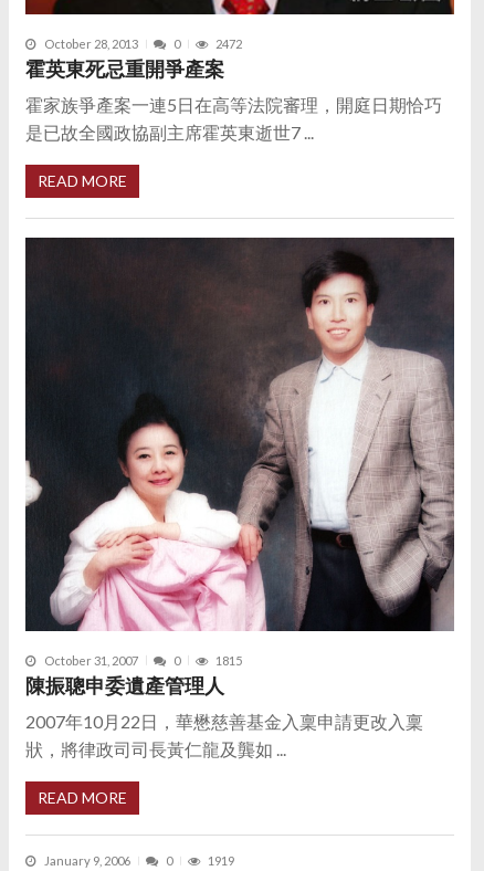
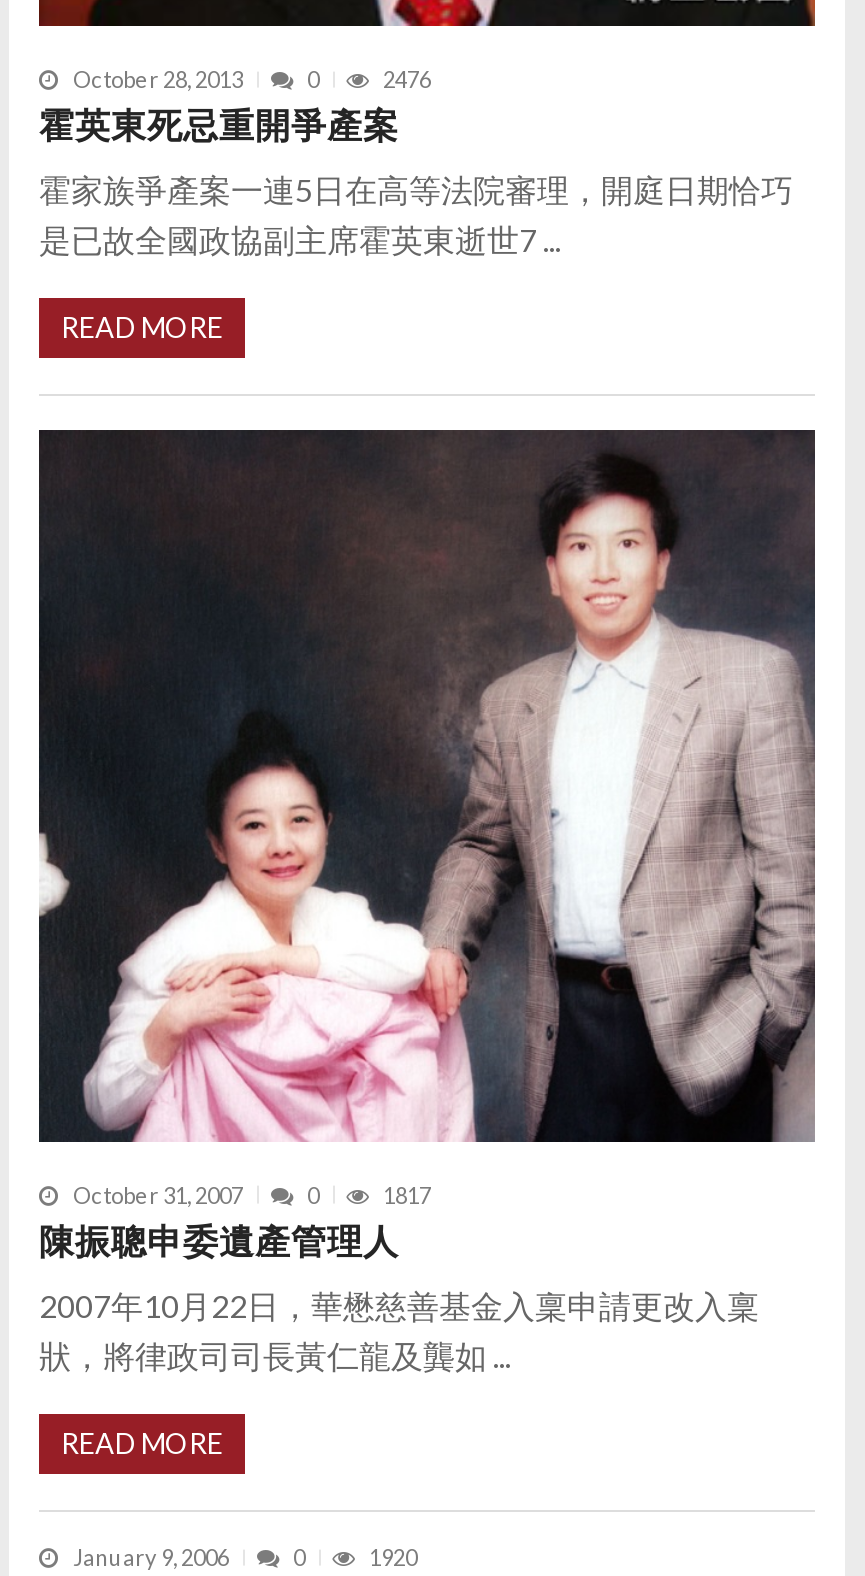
- 2472
+ 2476

- 1815
+ 1817

- 1919
+ 1920
